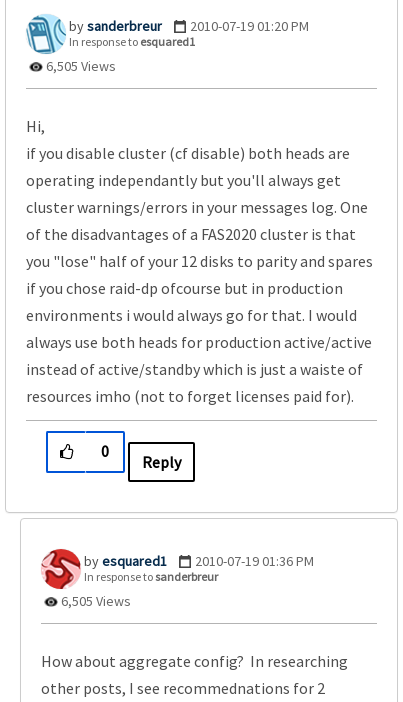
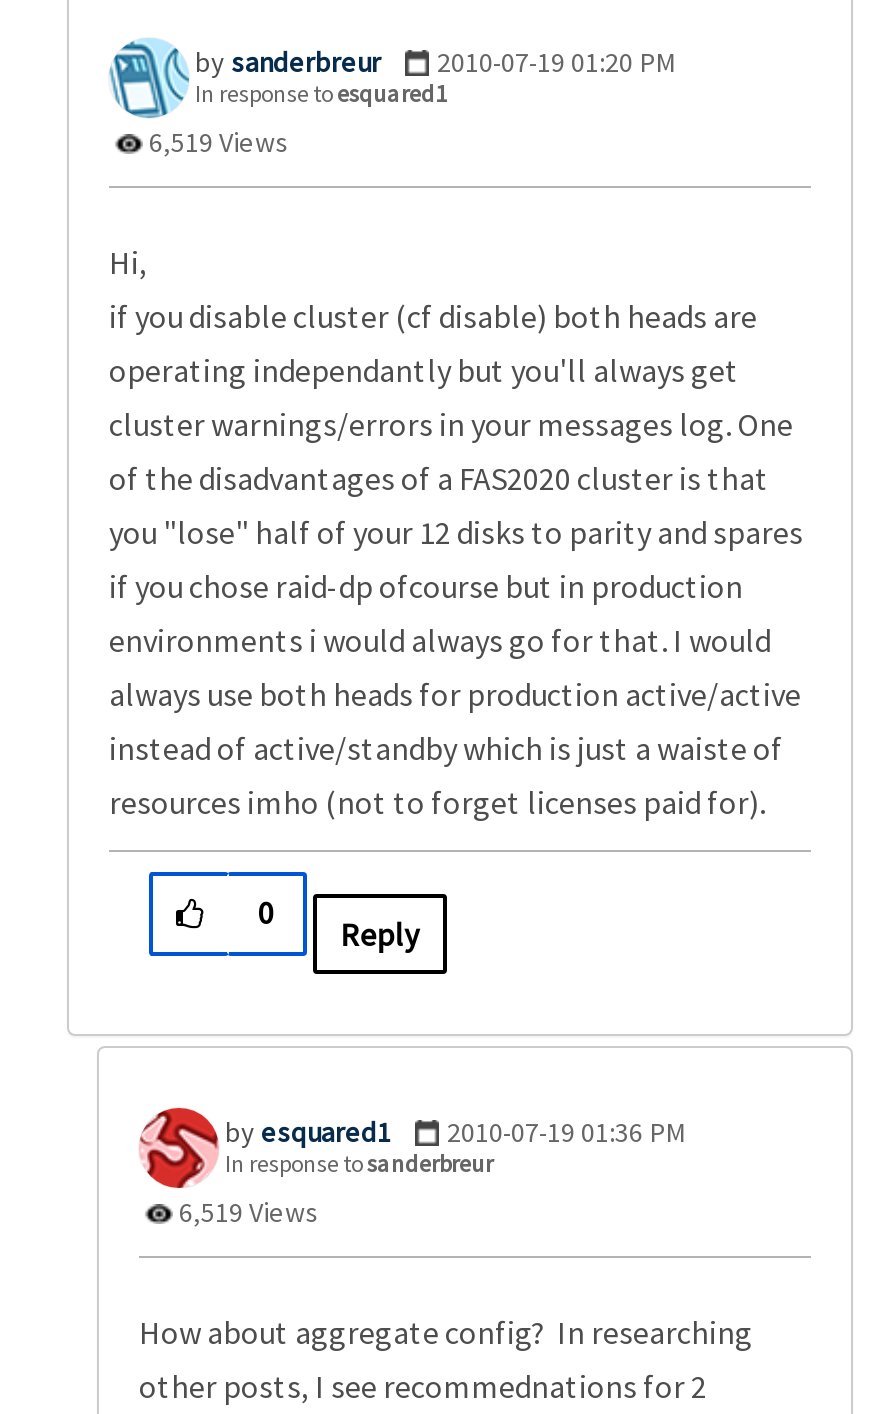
- 6,505 Views
+ 6,519 Views

- 6,505 Views
+ 6,519 Views
